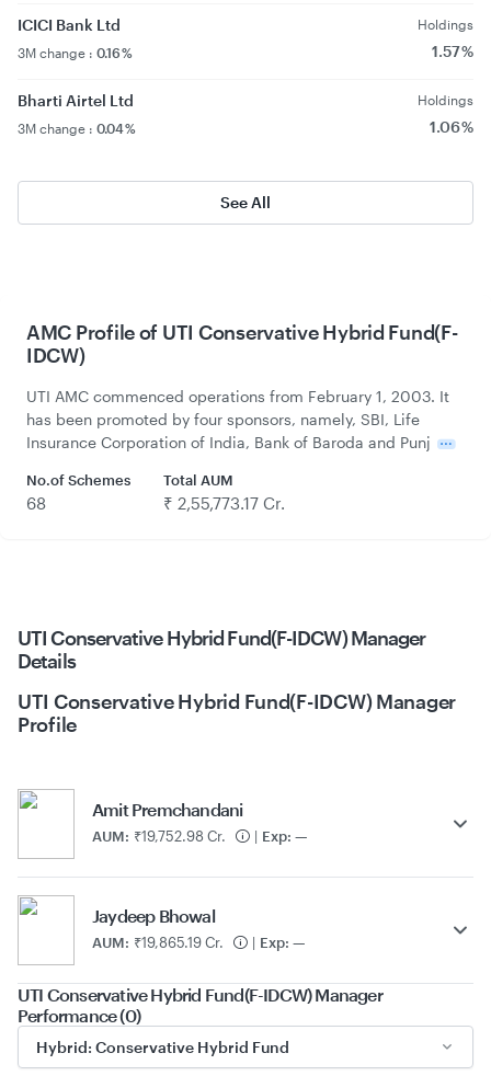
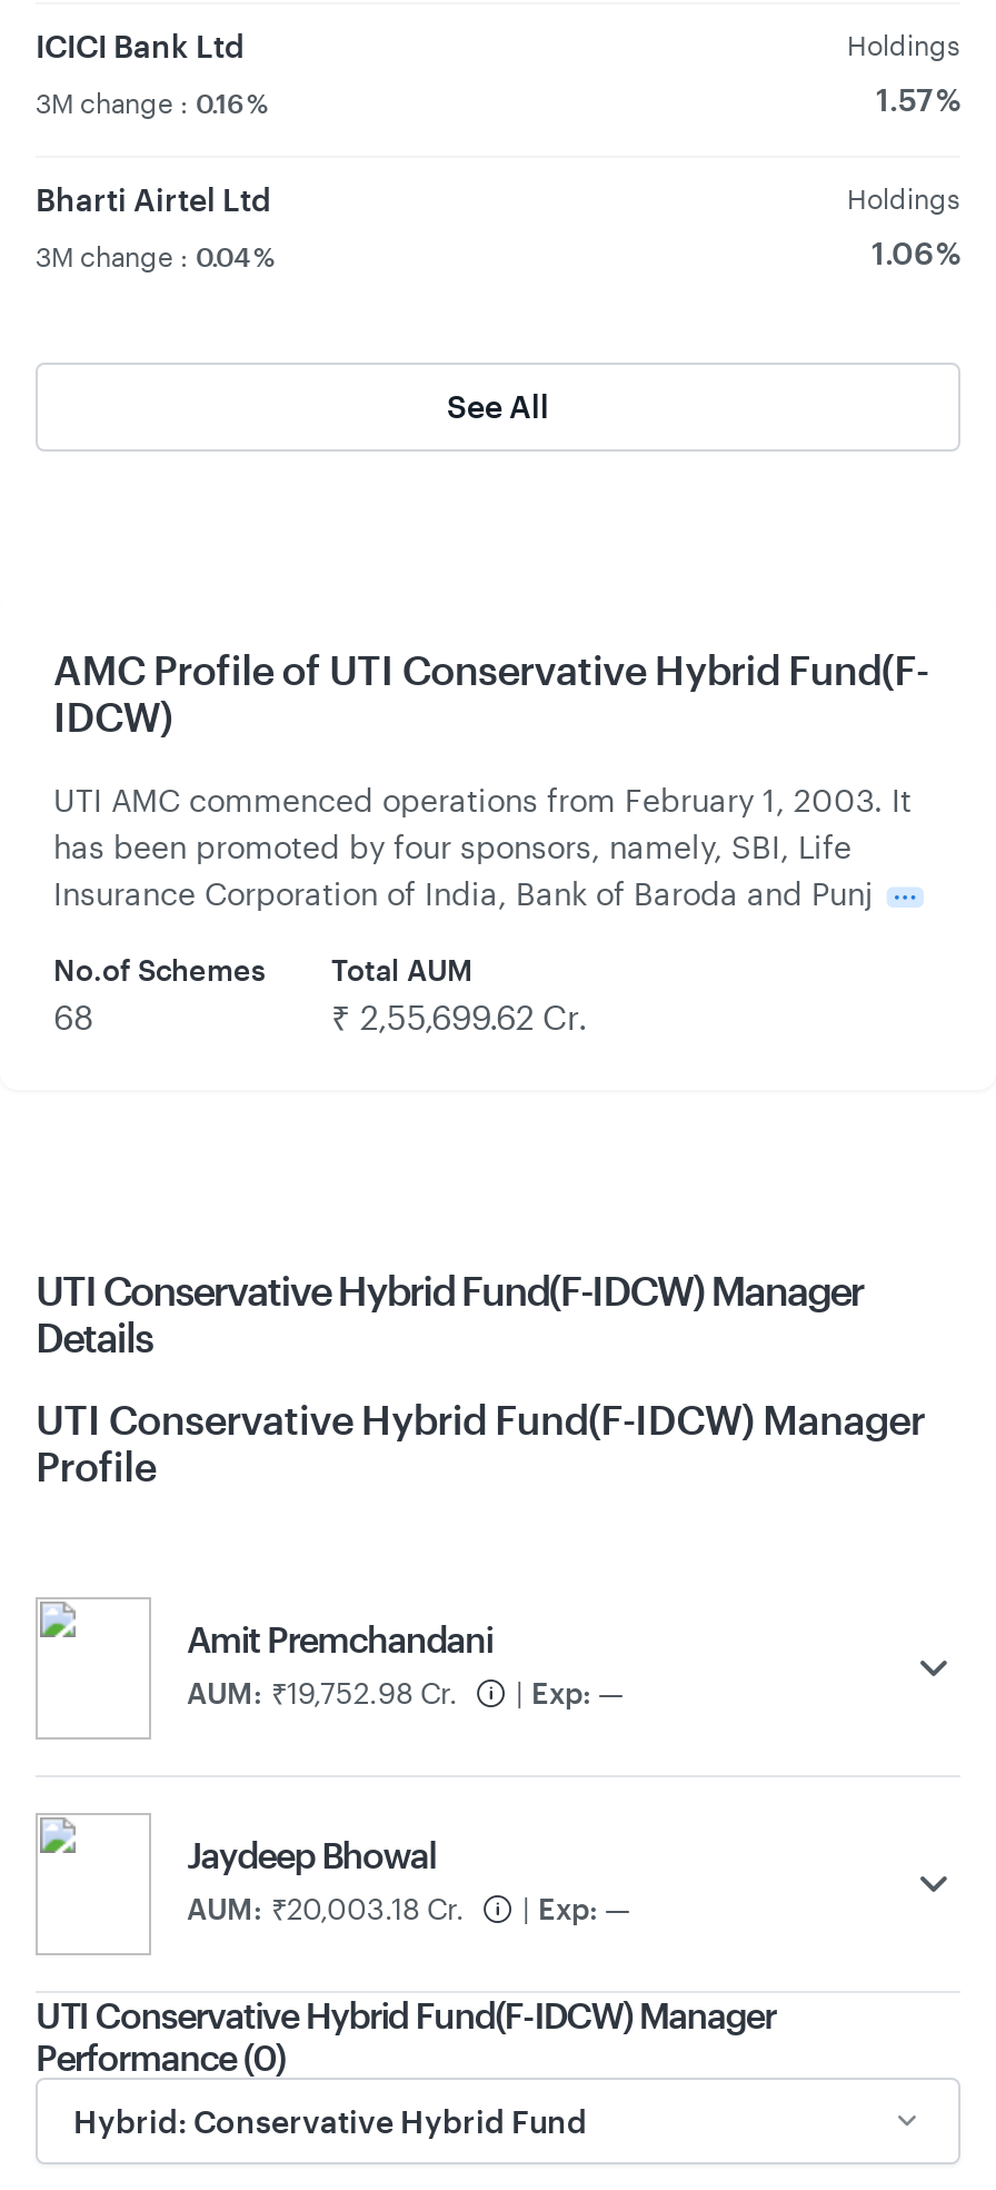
- ₹ 2,55,773.17 Cr.
+ ₹ 2,55,699.62 Cr.

- AUM: ₹19,865.19 Cr.
+ AUM: ₹20,003.18 Cr.
